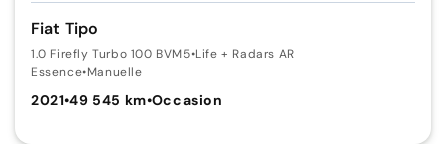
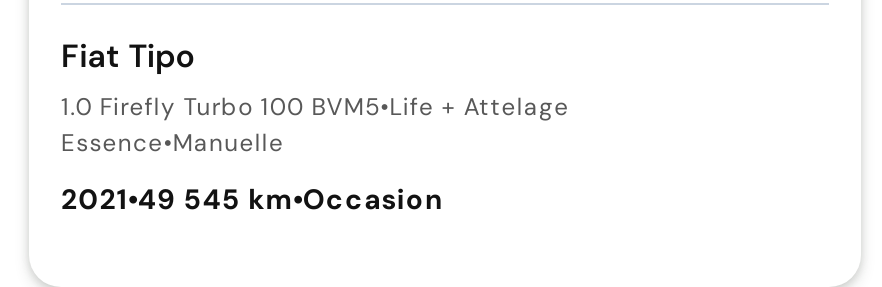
- 1.0 Firefly Turbo 100 BVM5•Life + Radars AR
+ 1.0 Firefly Turbo 100 BVM5•Life + Attelage
